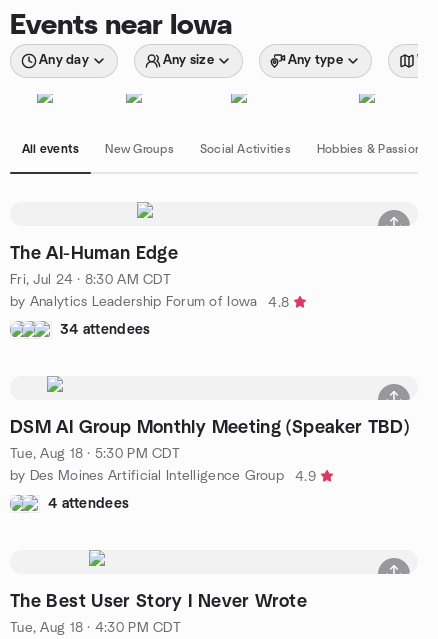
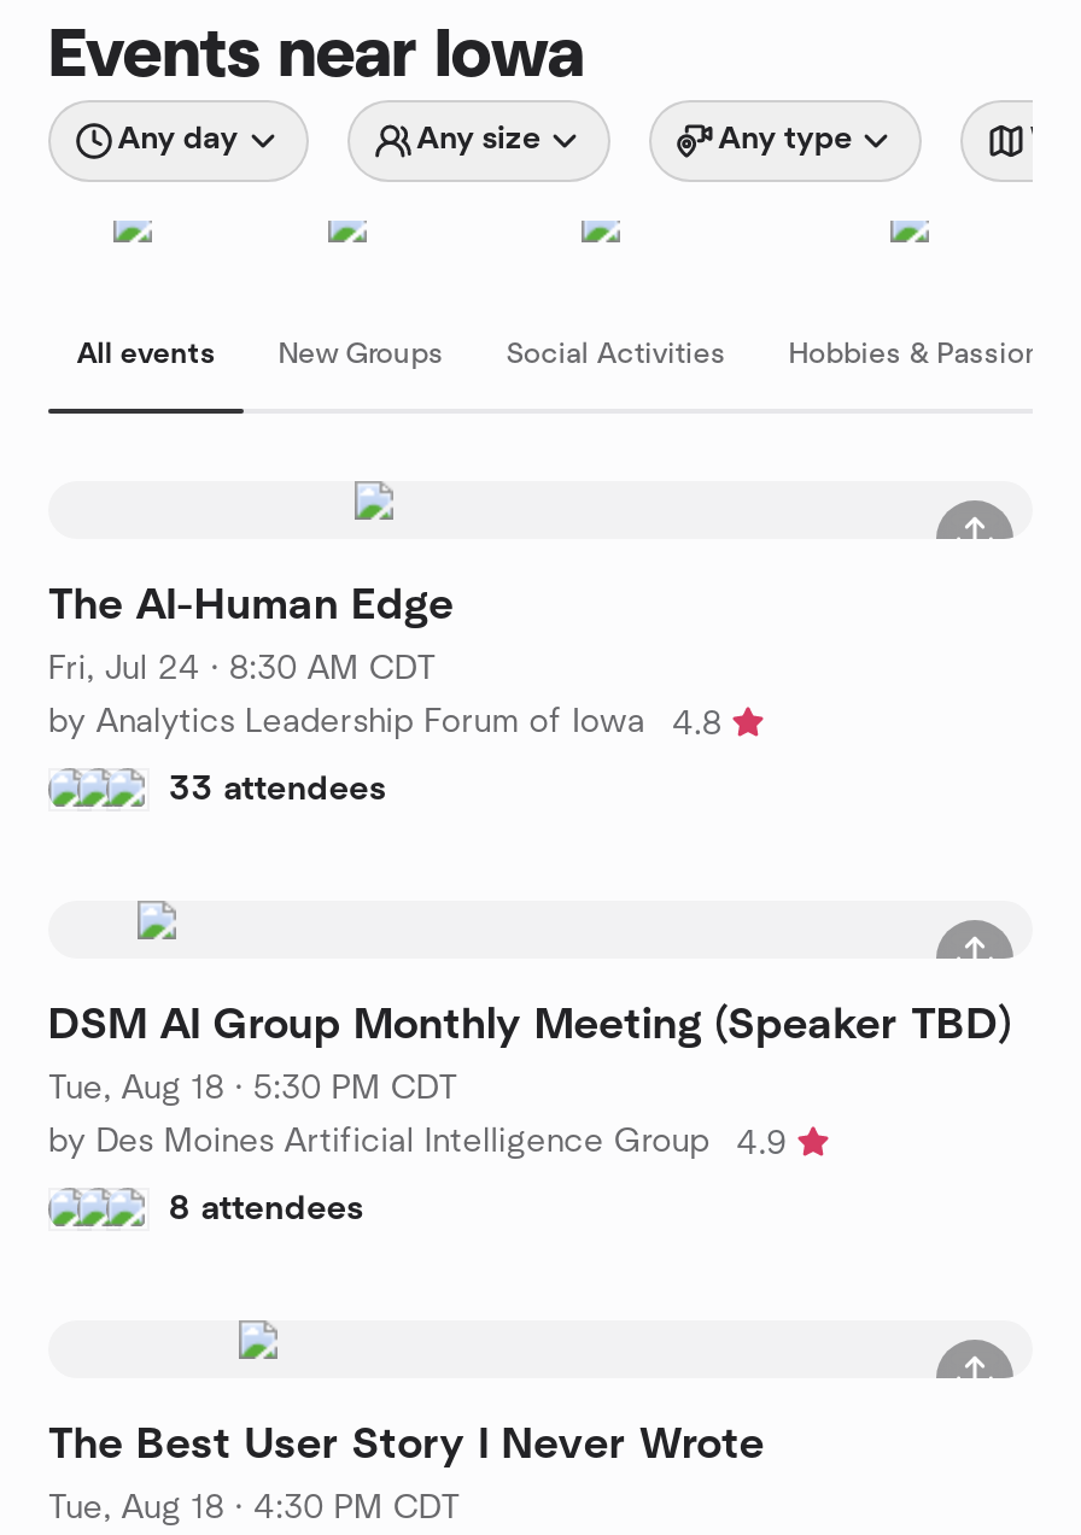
- 34 attendees
+ 33 attendees

- 4 attendees
+ 8 attendees
